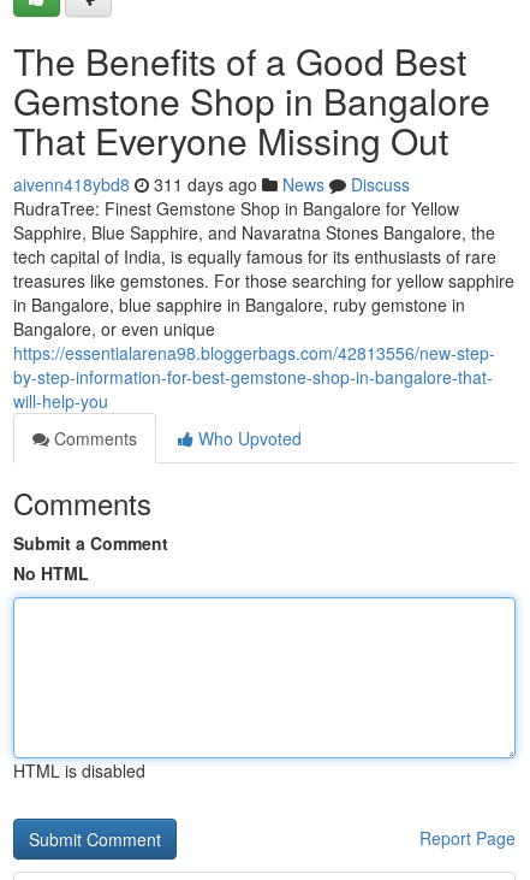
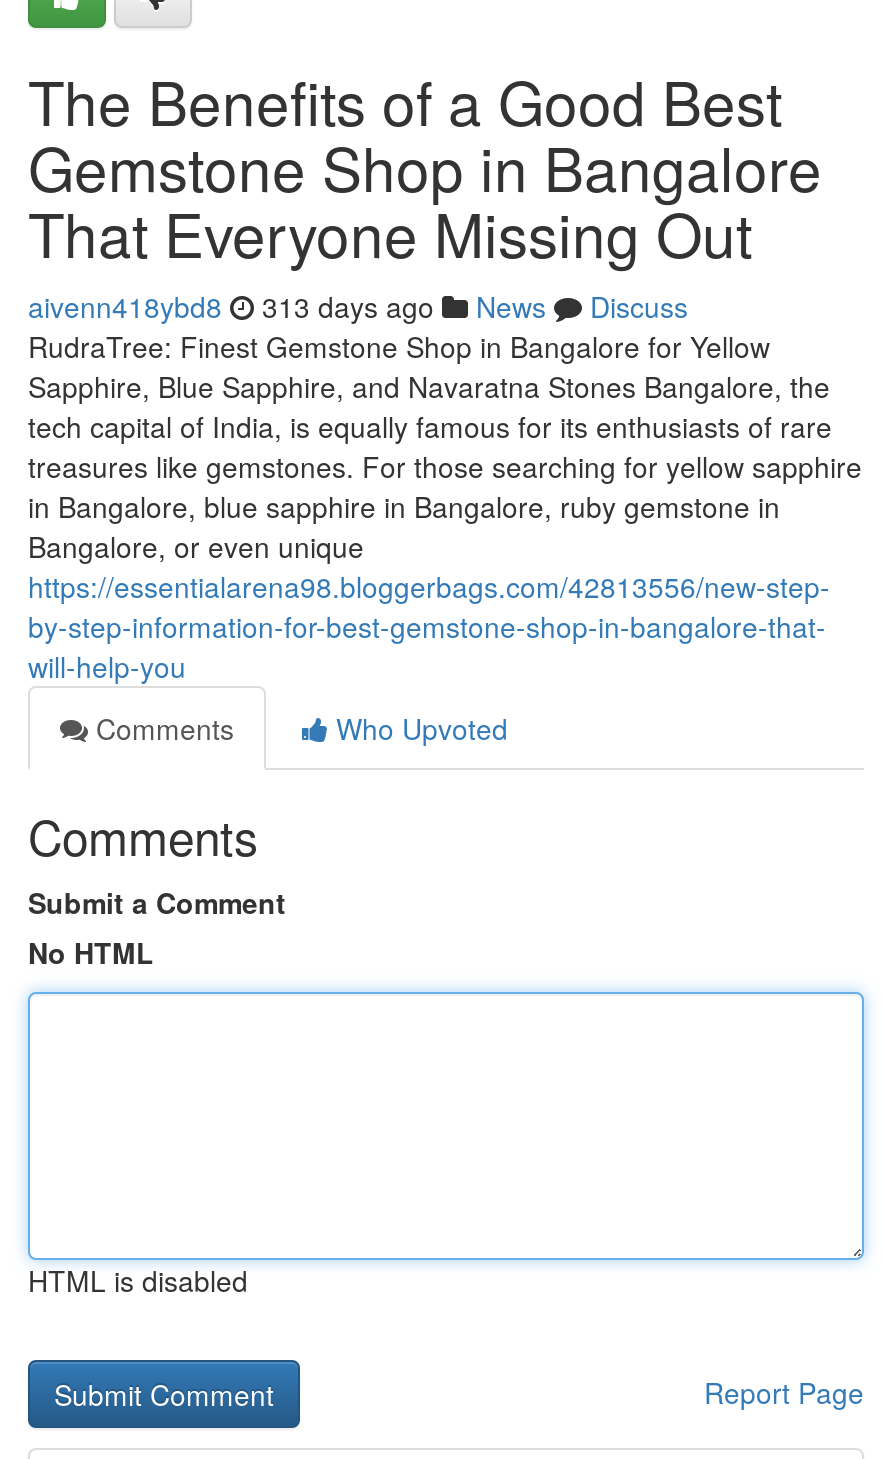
- aivenn418ybd8 311 days ago News Discuss
+ aivenn418ybd8 313 days ago News Discuss
